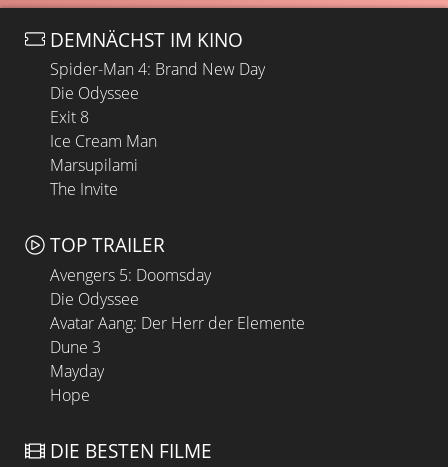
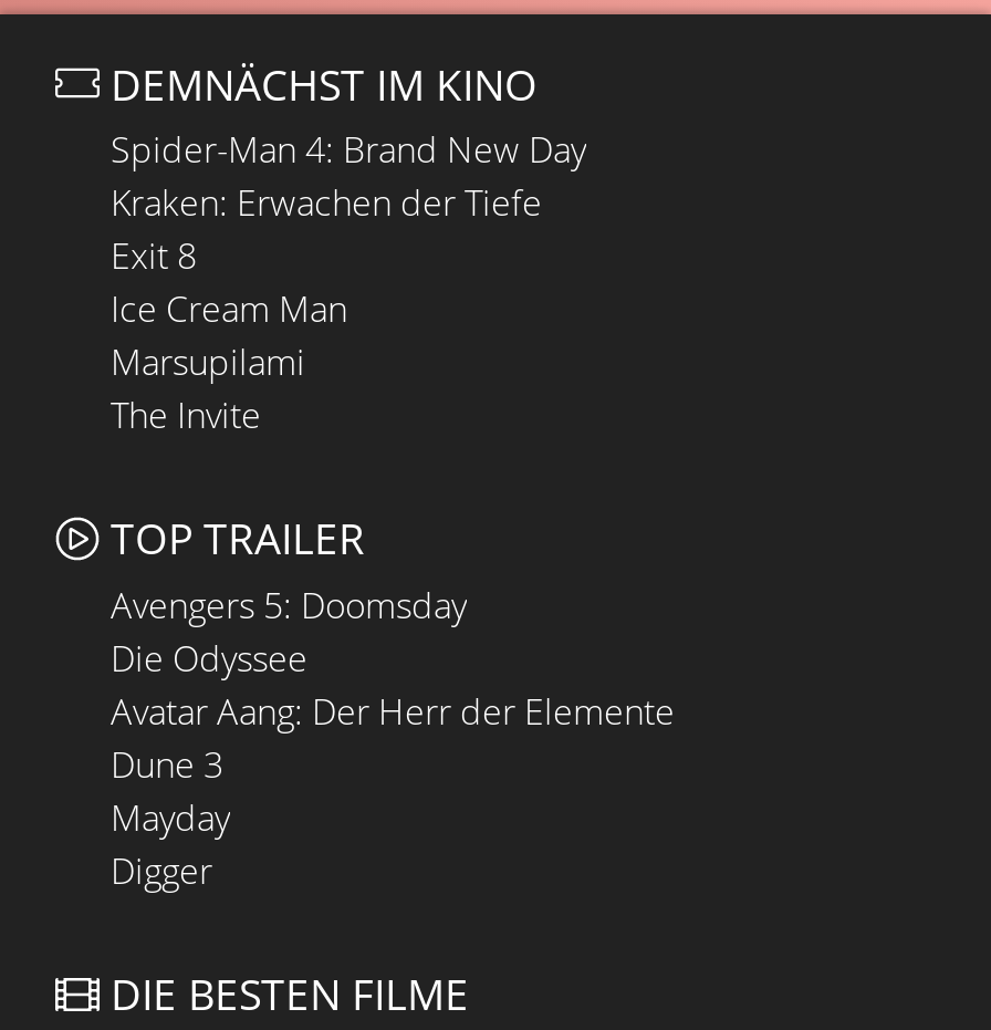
- Die Odyssee
+ Kraken: Erwachen der Tiefe

- Hope
+ Digger
